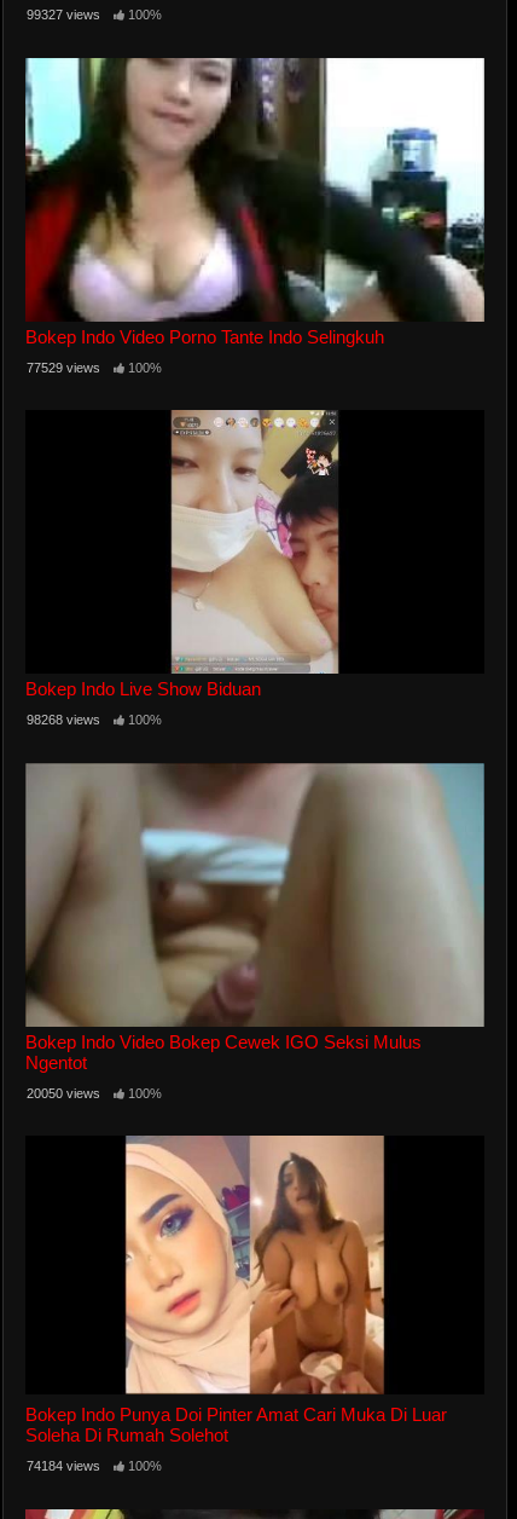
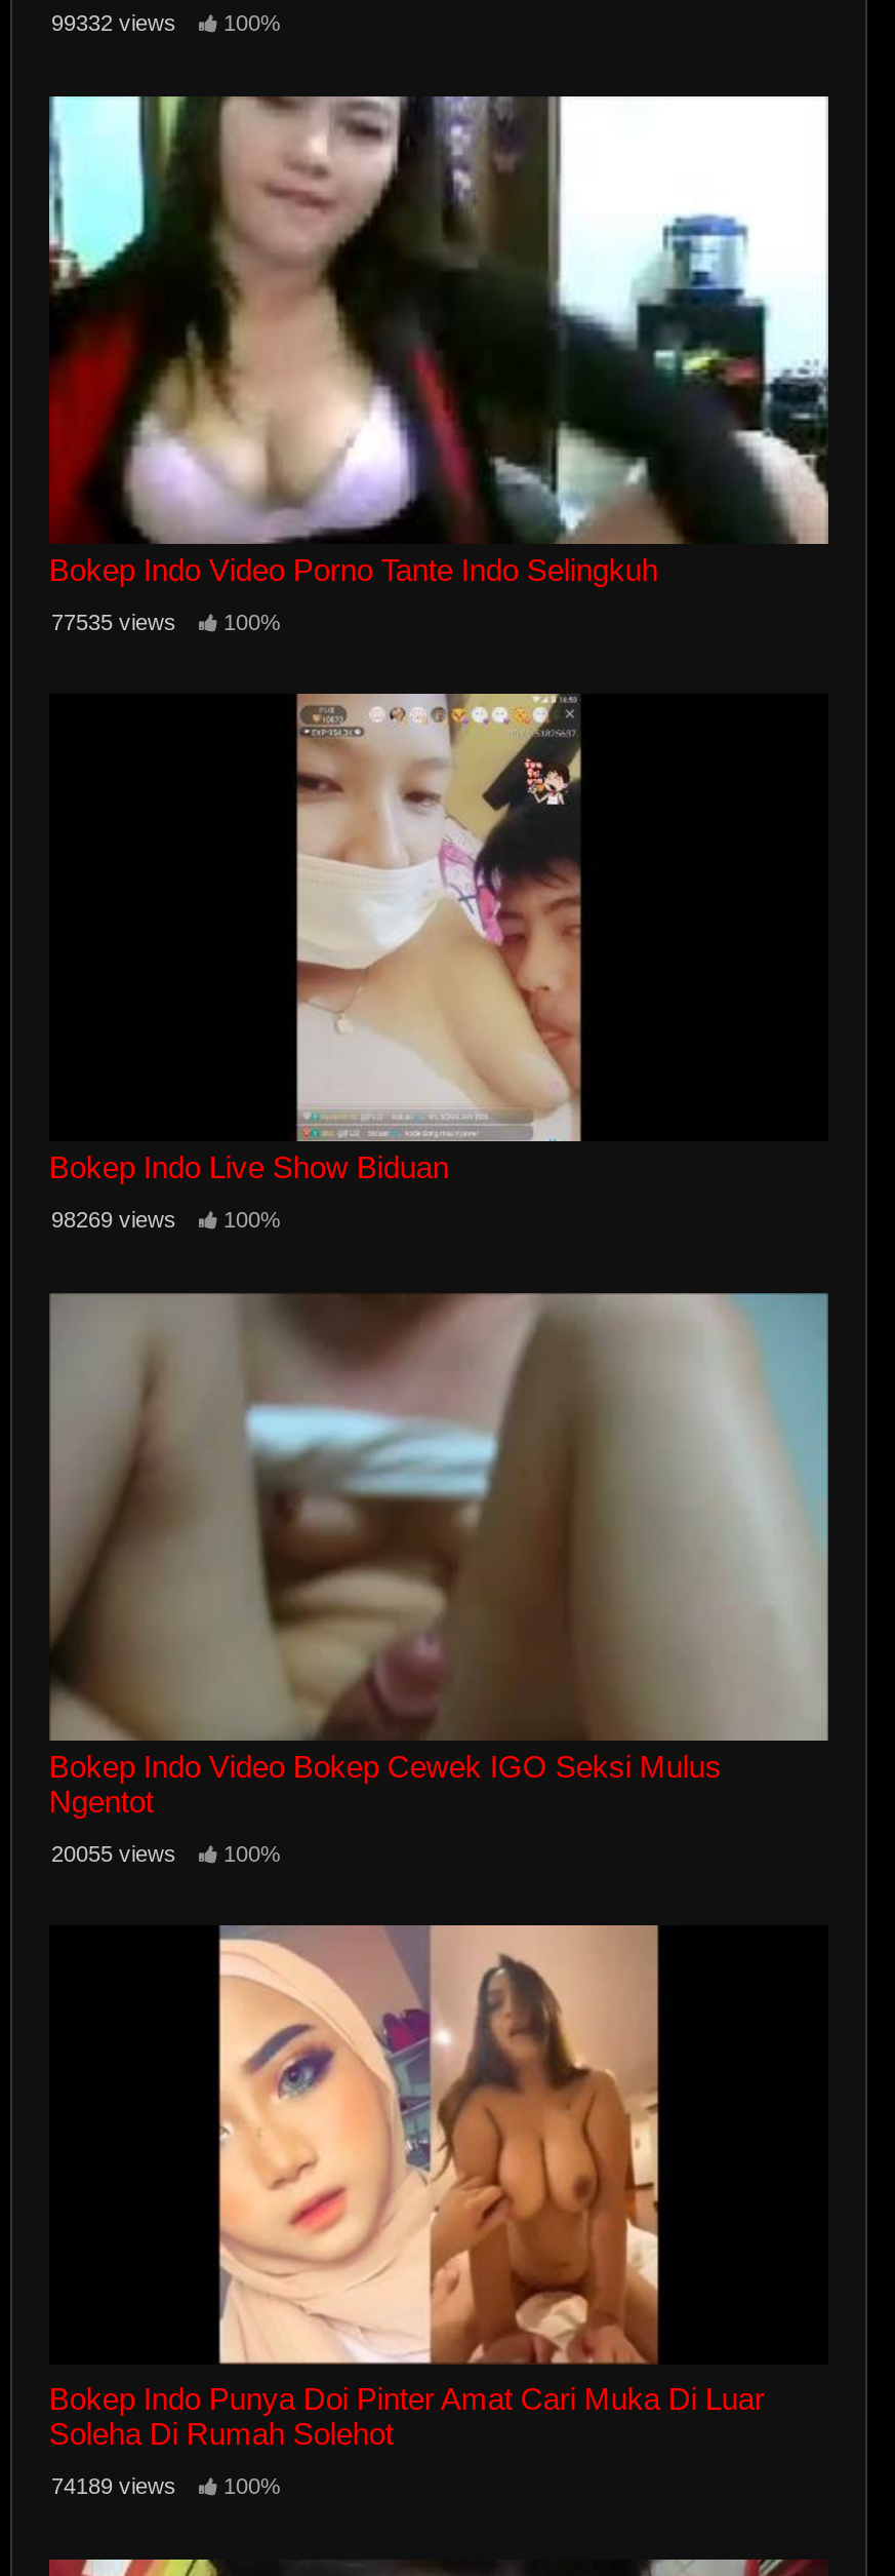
- 99327 views 100%
+ 99332 views 100%

- 77529 views 100%
+ 77535 views 100%

- 98268 views 100%
+ 98269 views 100%

- 20050 views 100%
+ 20055 views 100%

- 74184 views 100%
+ 74189 views 100%
